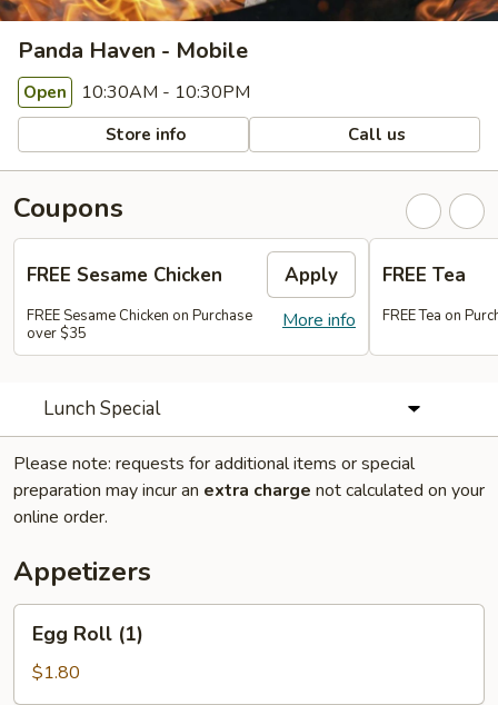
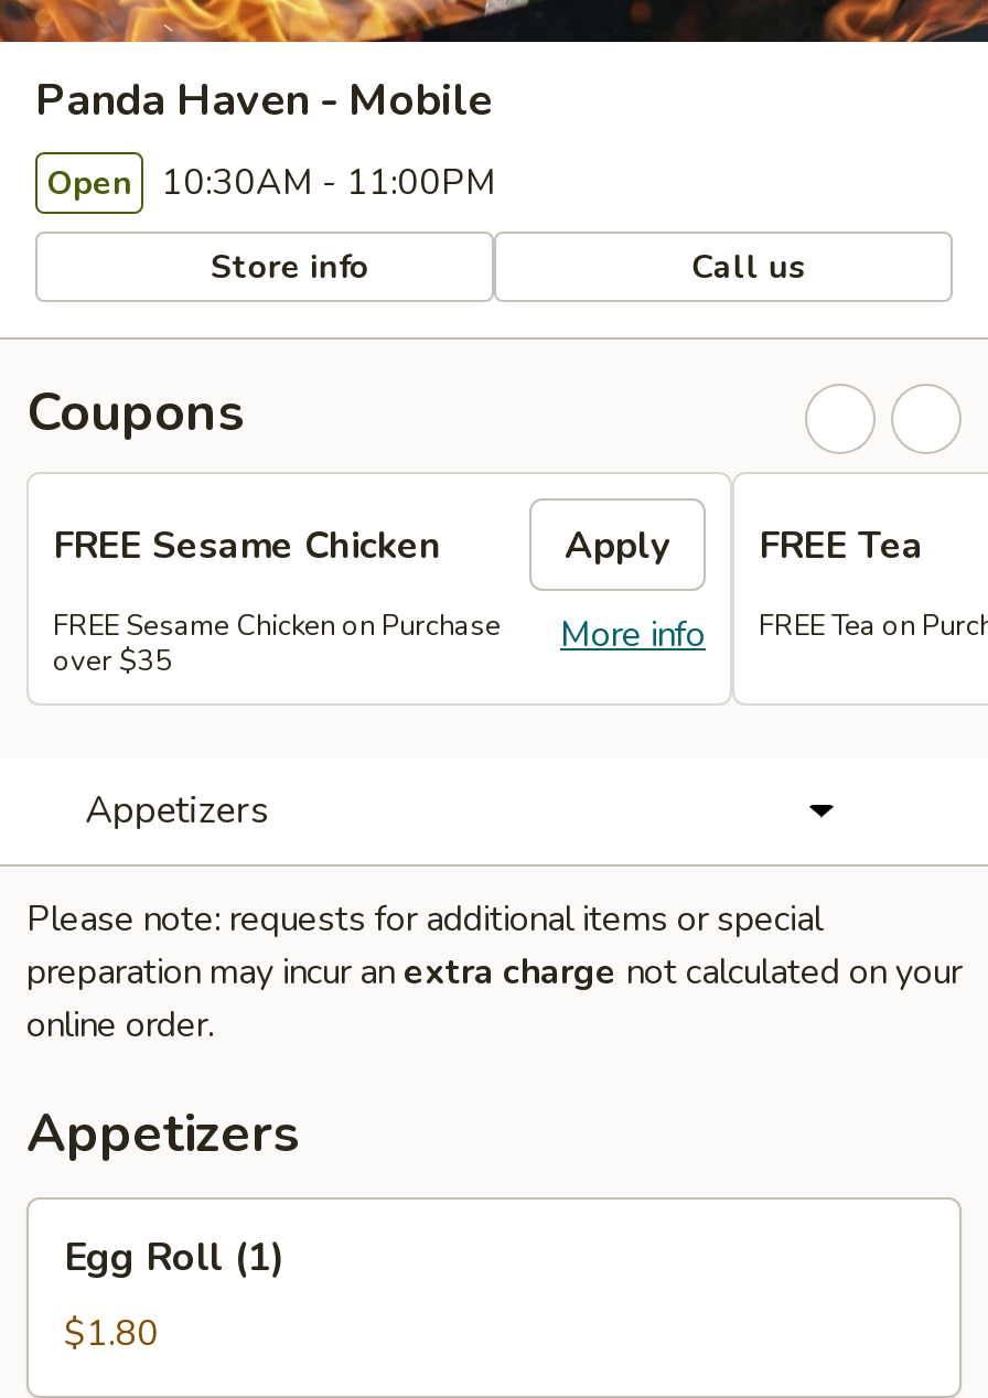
- Open 10:30AM - 10:30PM
+ Open 10:30AM - 11:00PM

- Lunch Special
+ Appetizers
